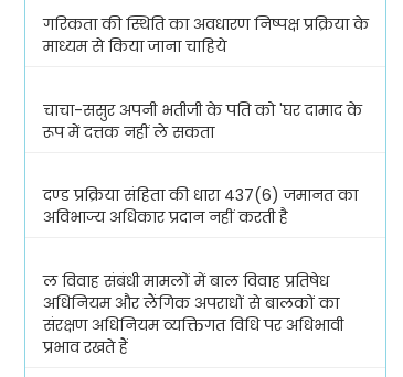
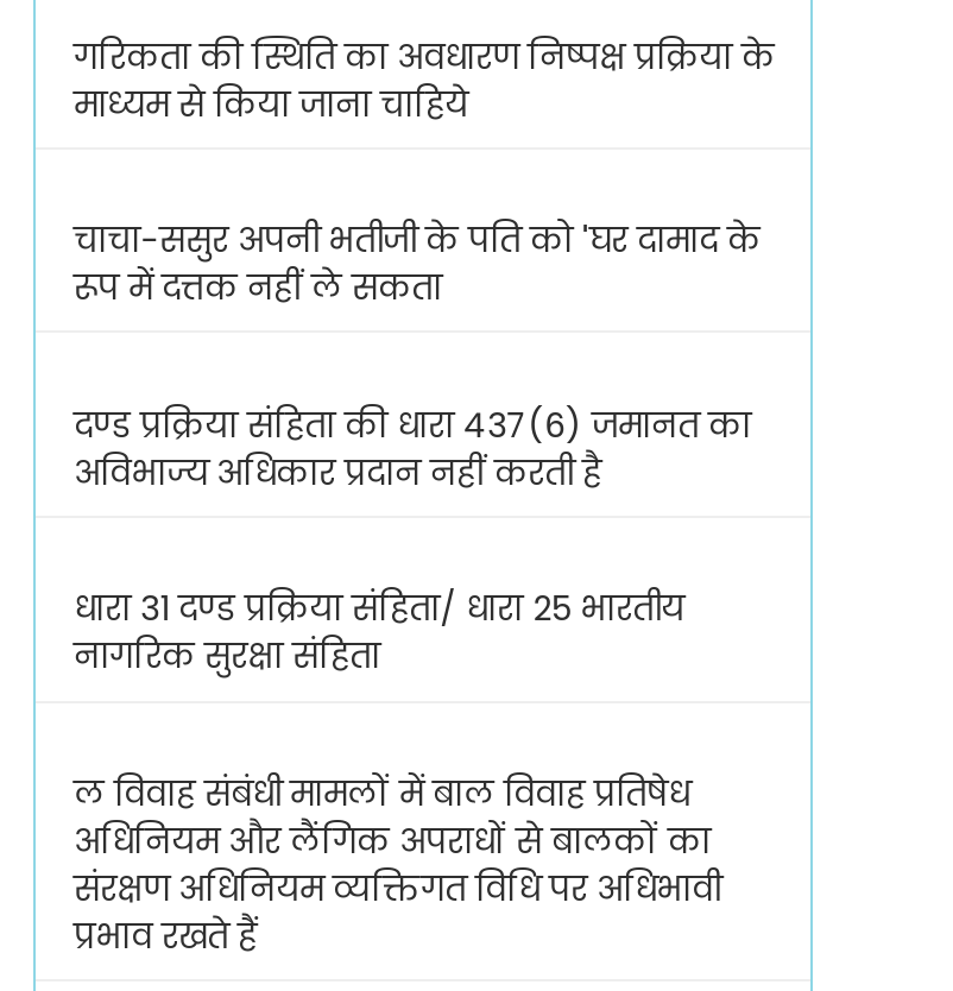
+ धारा 31 दण्ड प्रक्रिया संहिता/ धारा 25 भारतीय
+ नागरिक सुरक्षा संहिता
